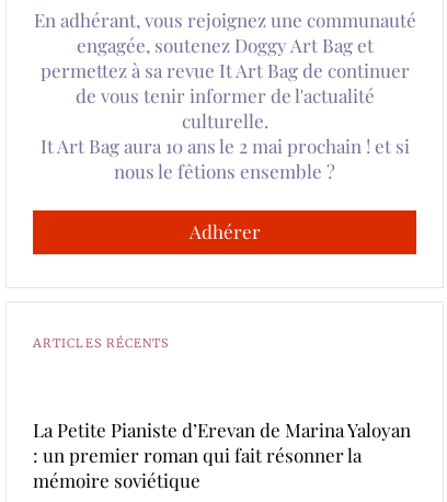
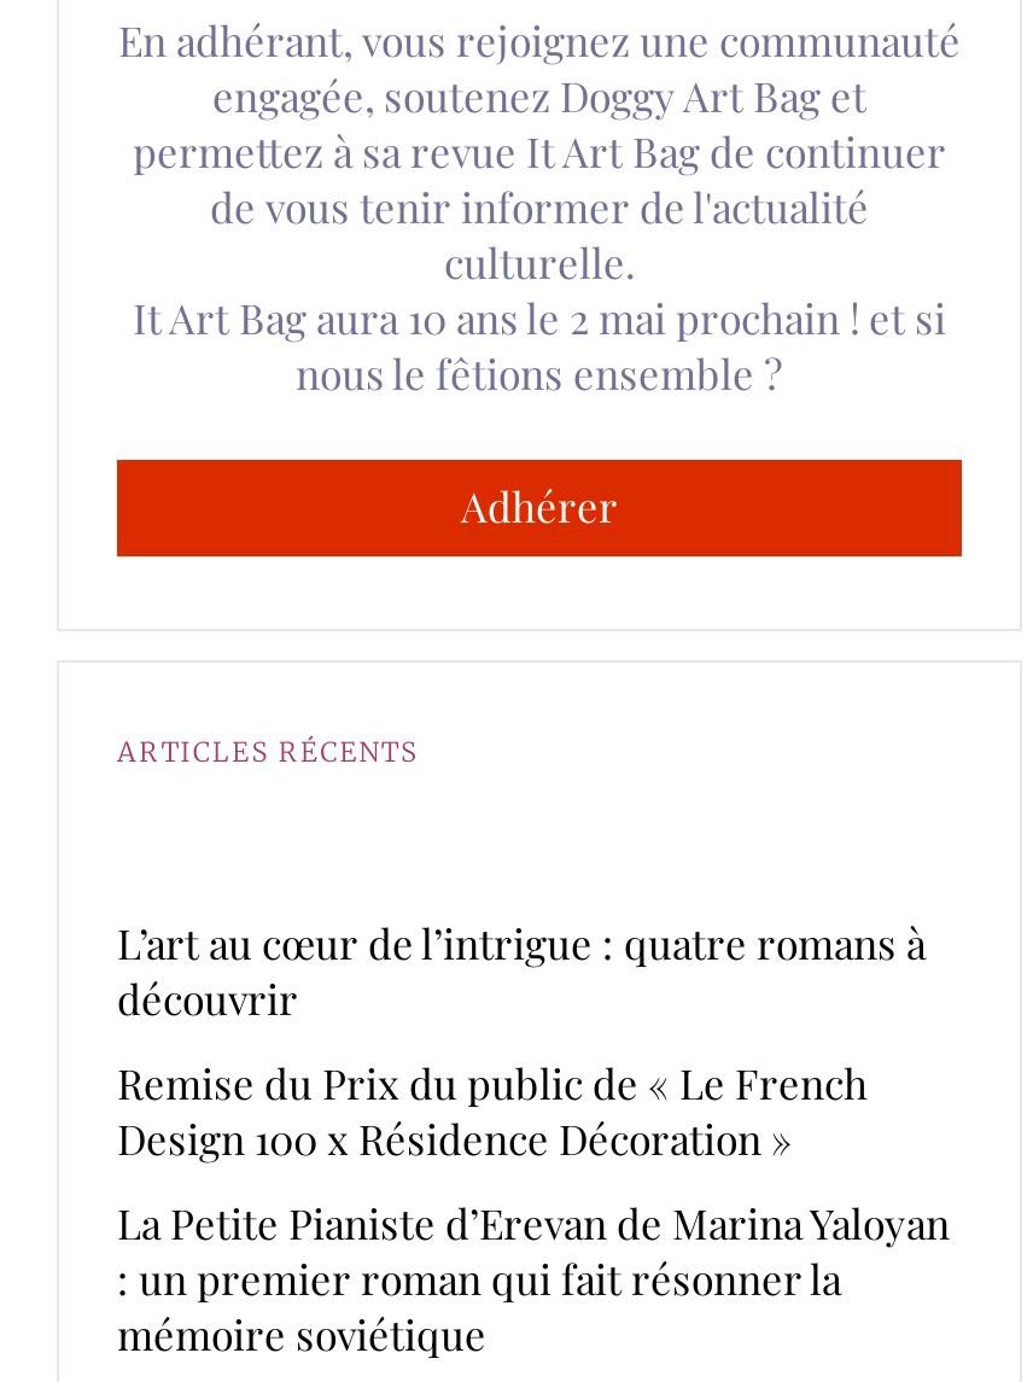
+ L’art au cœur de l’intrigue : quatre romans à
+ découvrir
+ Remise du Prix du public de « Le French
+ Design 100 x Résidence Décoration »
